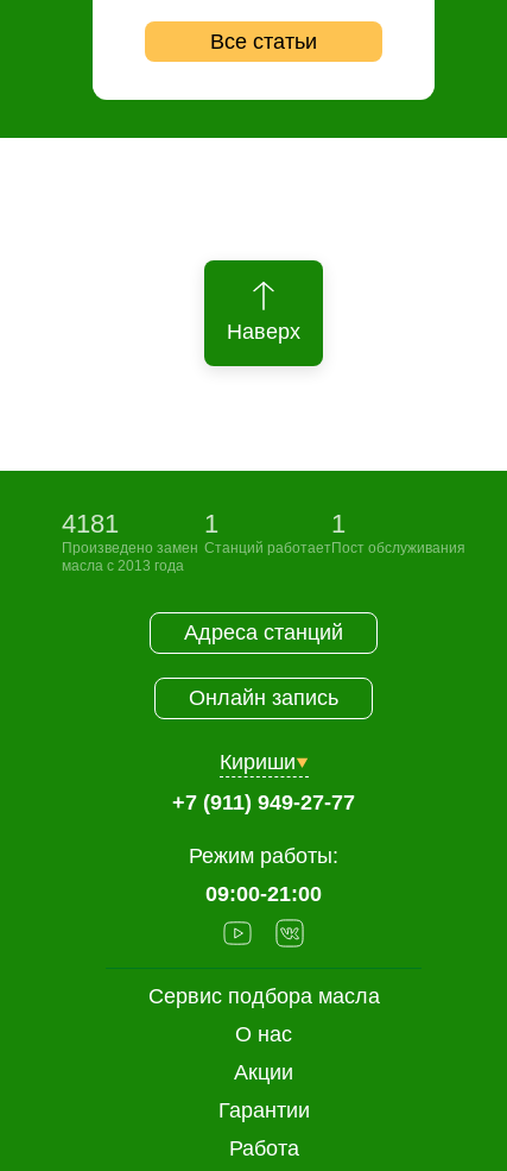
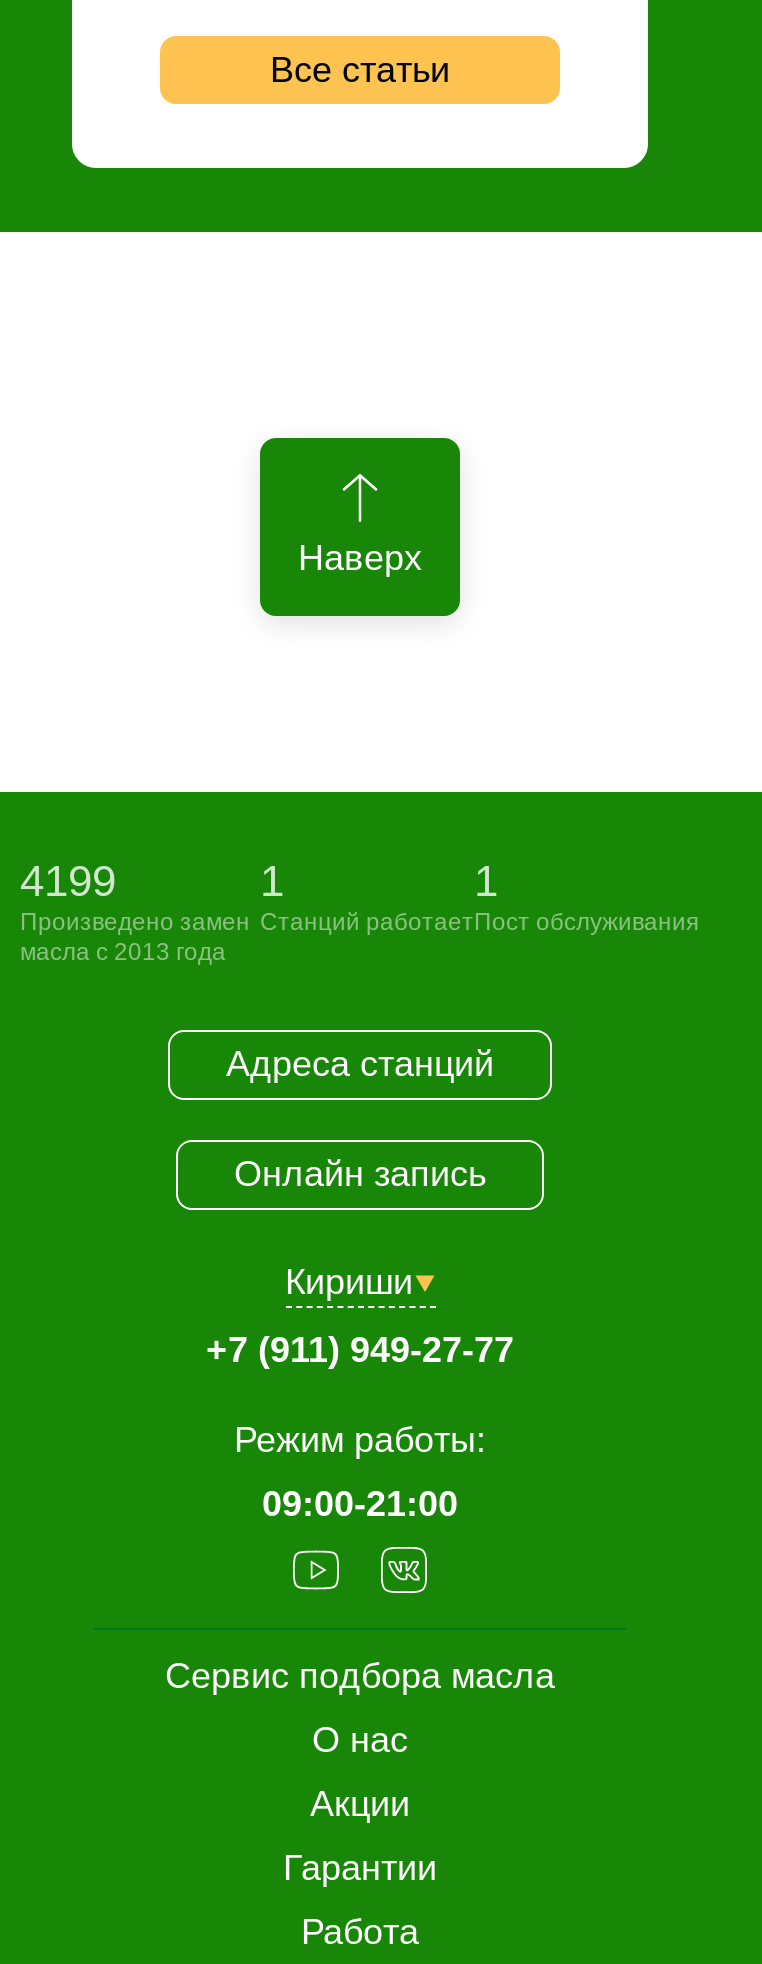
- 4181
+ 4199
